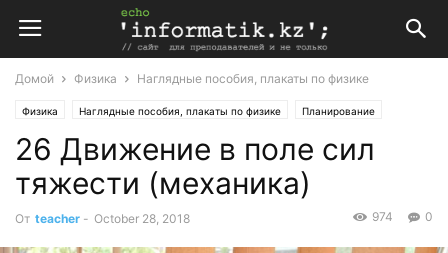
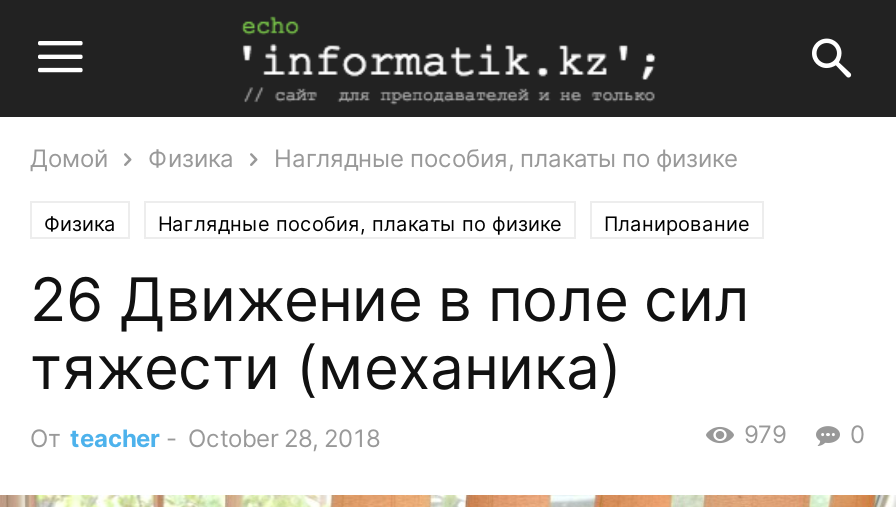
- 974
+ 979
